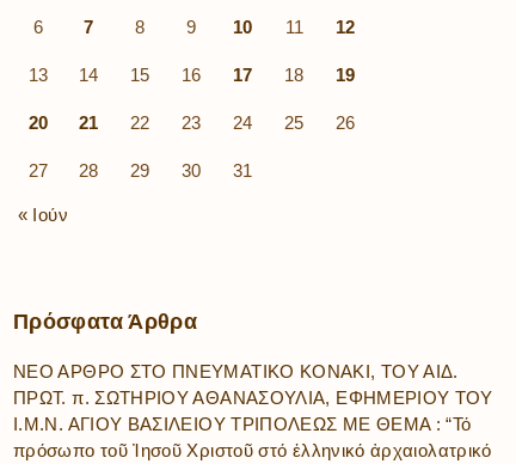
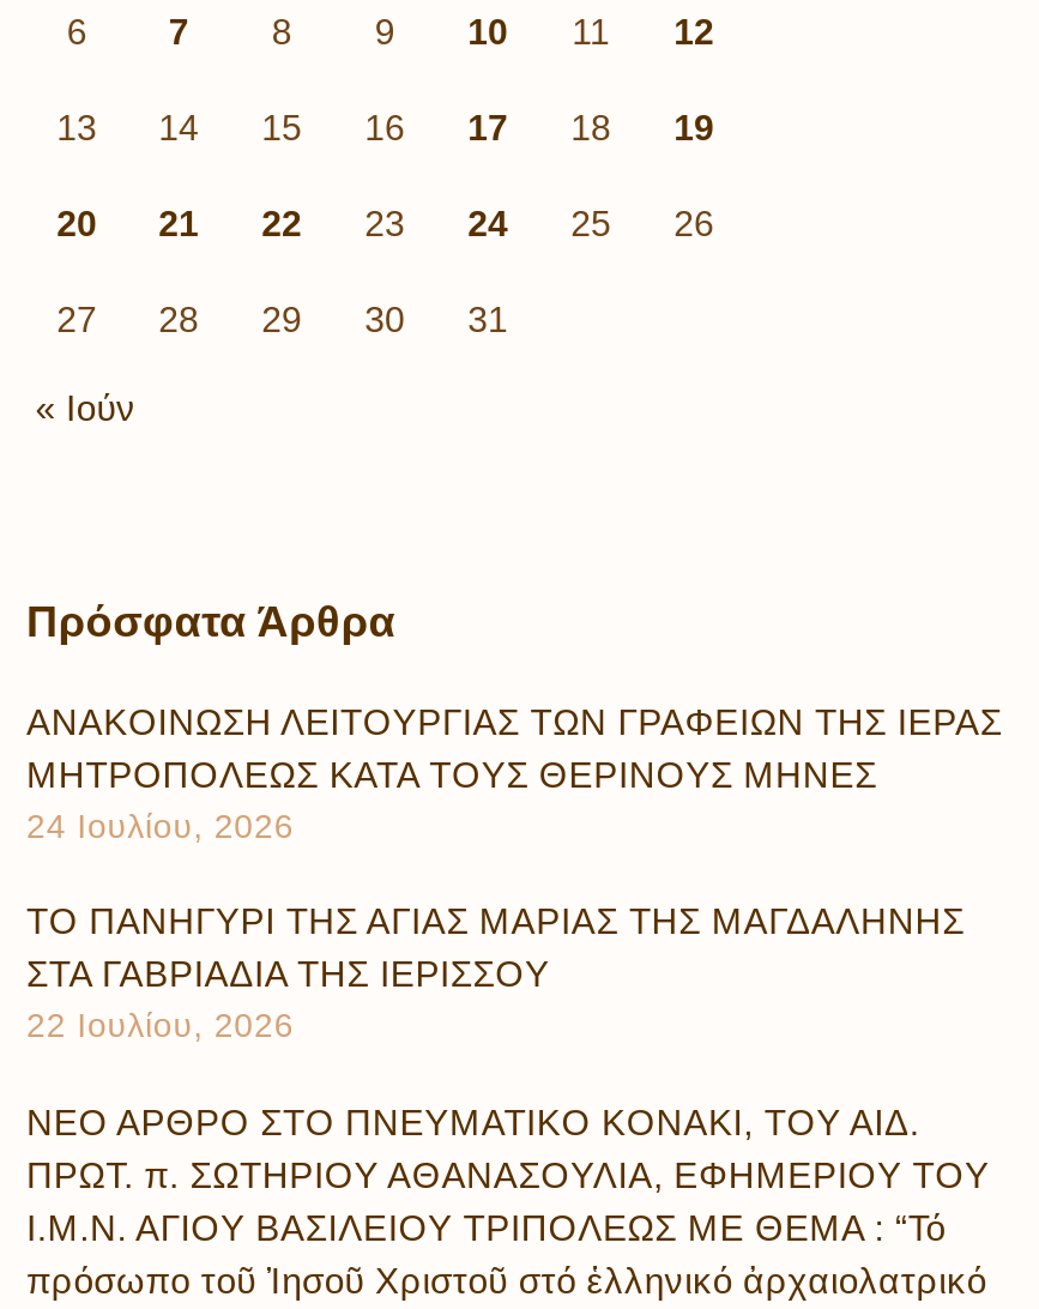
+ ΑΝΑΚΟΙΝΩΣΗ ΛΕΙΤΟΥΡΓΙΑΣ ΤΩΝ ΓΡΑΦΕΙΩΝ ΤΗΣ ΙΕΡΑΣ
+ ΜΗΤΡΟΠΟΛΕΩΣ ΚΑΤΑ ΤΟΥΣ ΘΕΡΙΝΟΥΣ ΜΗΝΕΣ
+ 24 Ιουλίου, 2026
+ ΤΟ ΠΑΝΗΓΥΡΙ ΤΗΣ ΑΓΙΑΣ ΜΑΡΙΑΣ ΤΗΣ ΜΑΓΔΑΛΗΝΗΣ
+ ΣΤΑ ΓΑΒΡΙΑΔΙΑ ΤΗΣ ΙΕΡΙΣΣΟΥ
+ 22 Ιουλίου, 2026
